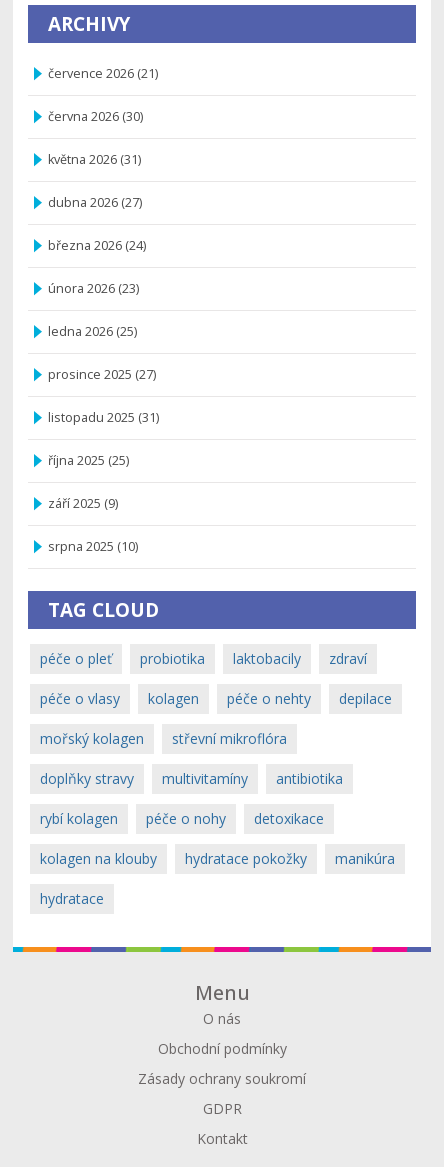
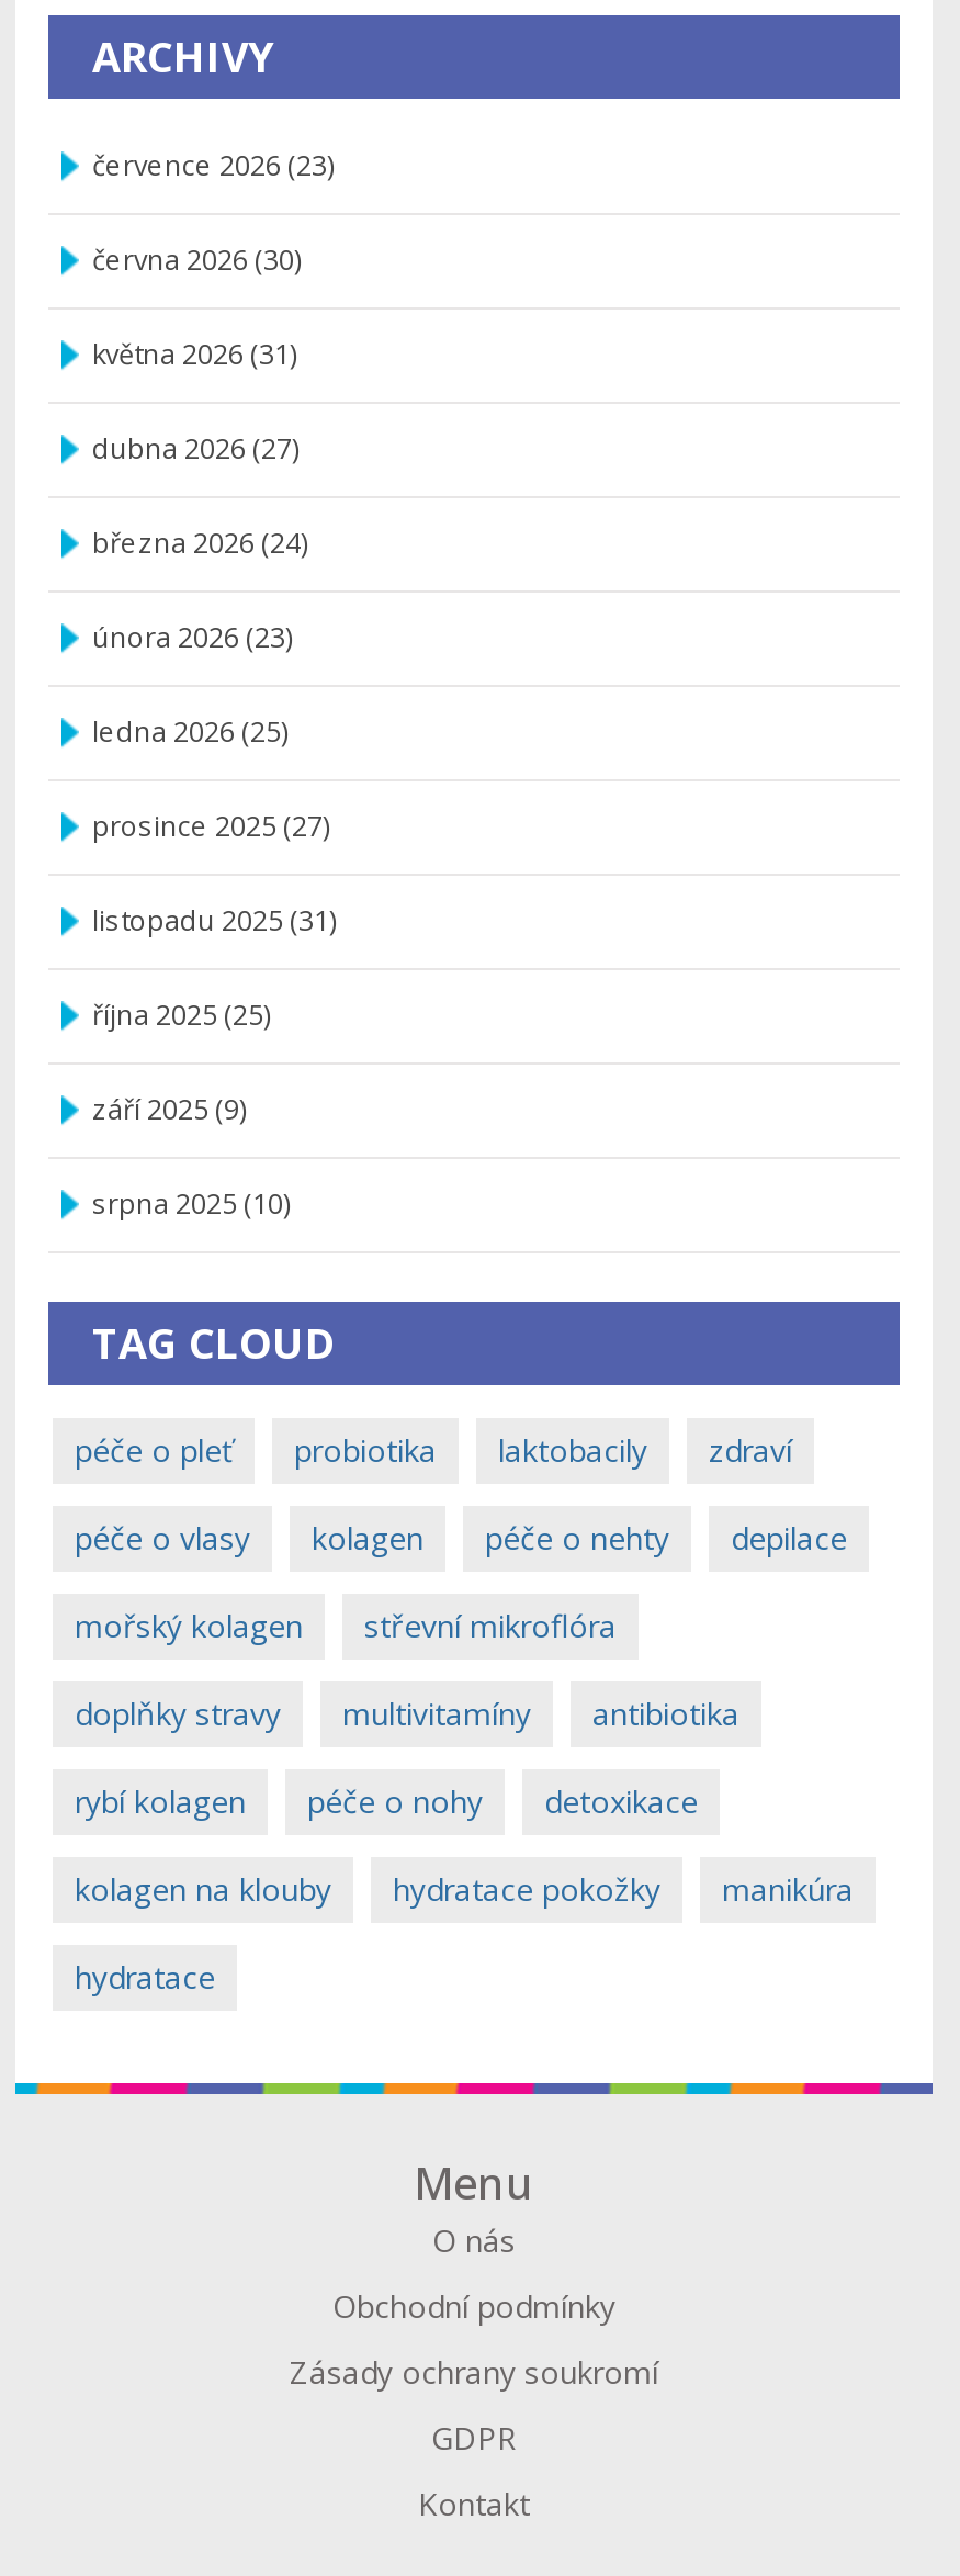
- července 2026 (21)
+ července 2026 (23)
